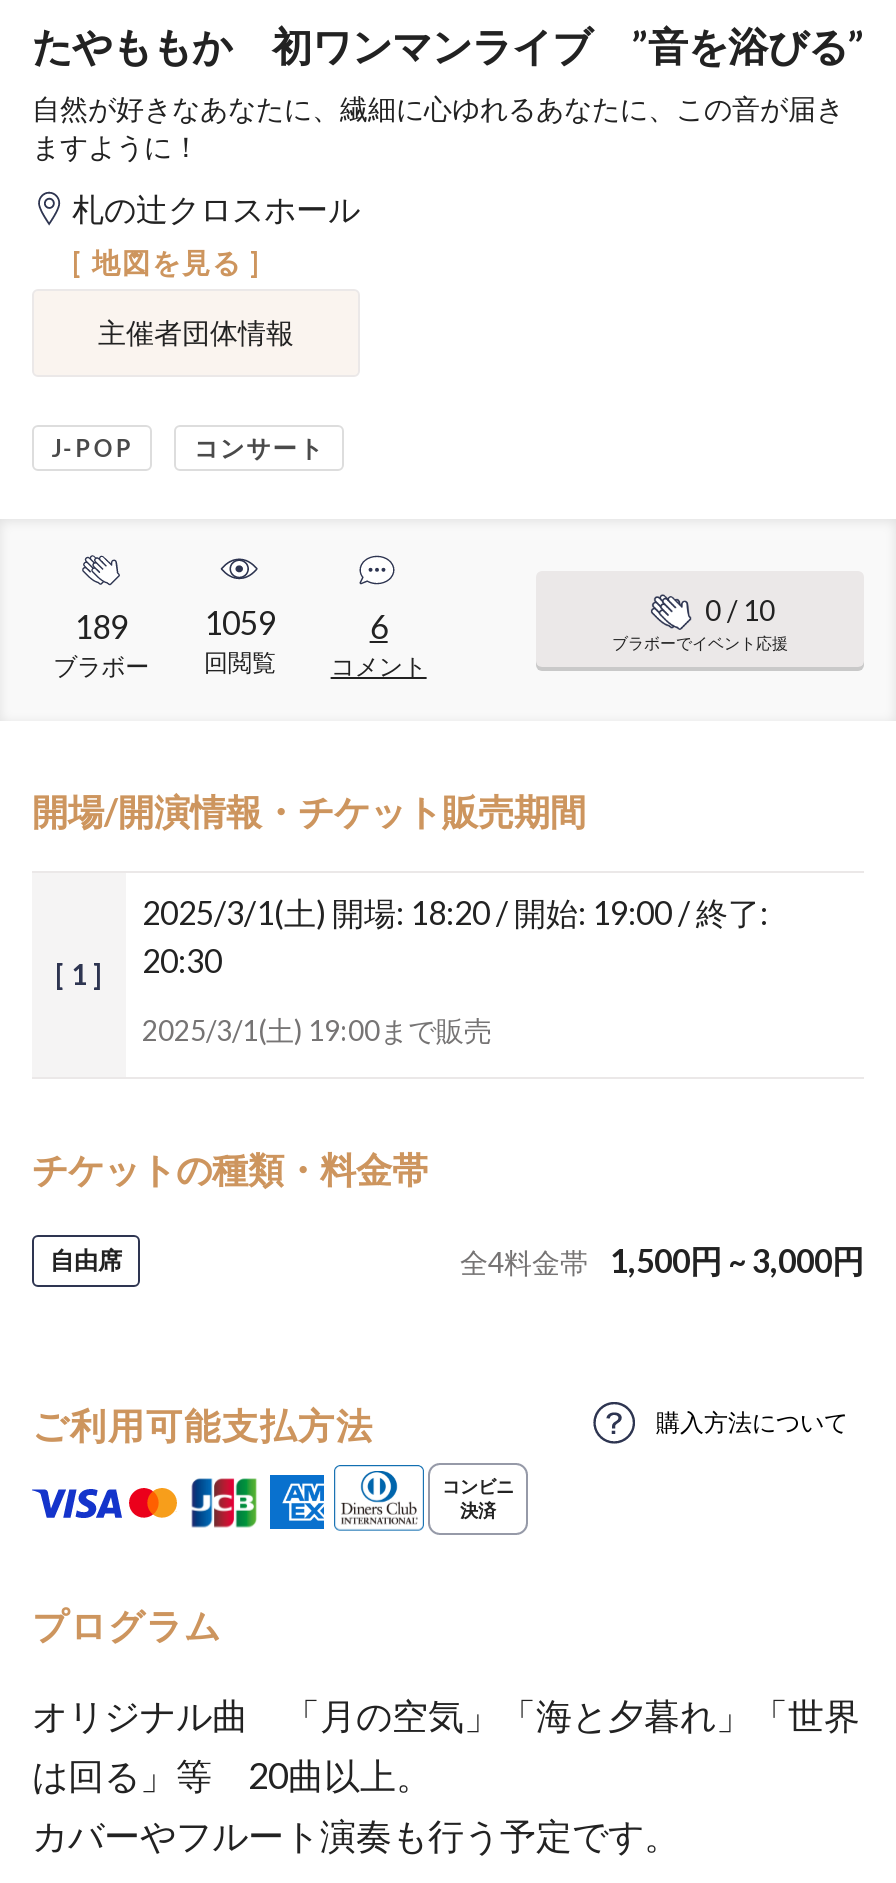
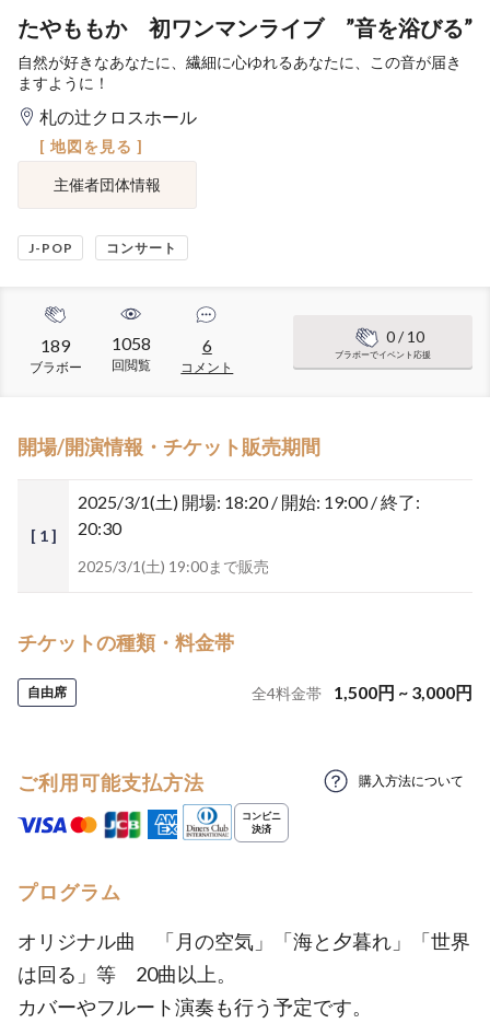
- 189 1059
+ 189 1058
